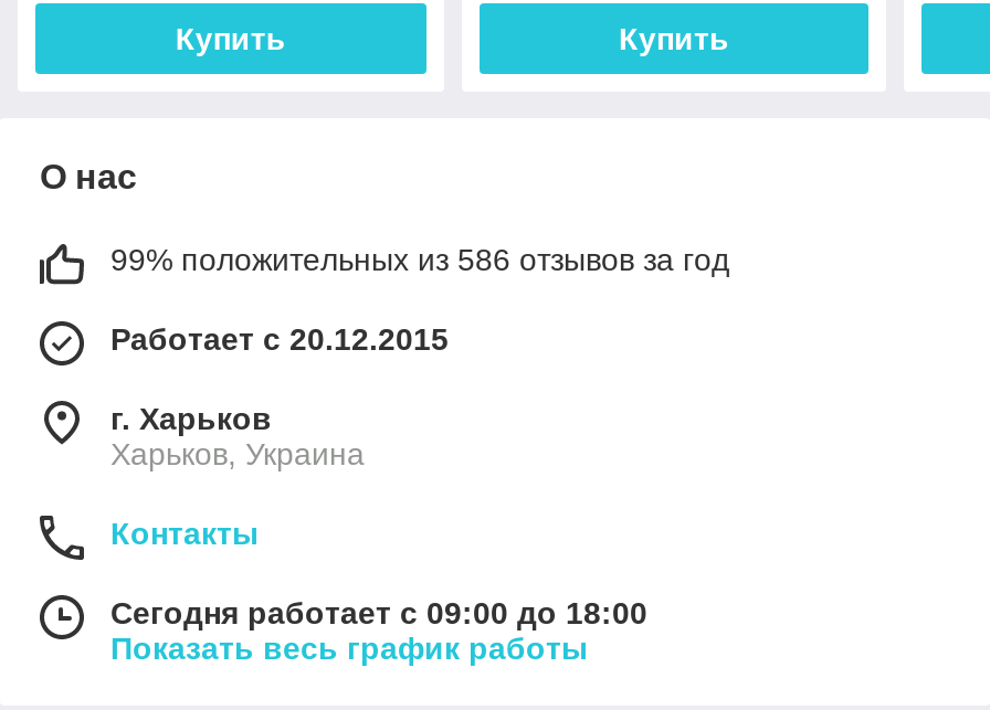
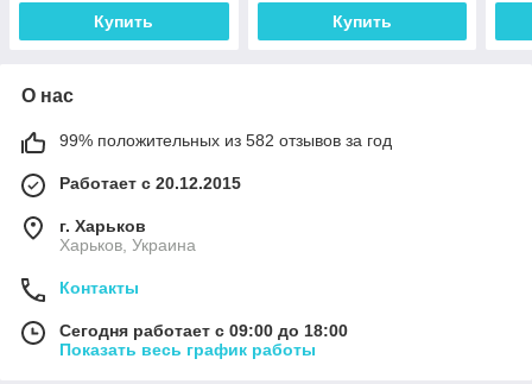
- 99% положительных из 586 отзывов за год
+ 99% положительных из 582 отзывов за год
